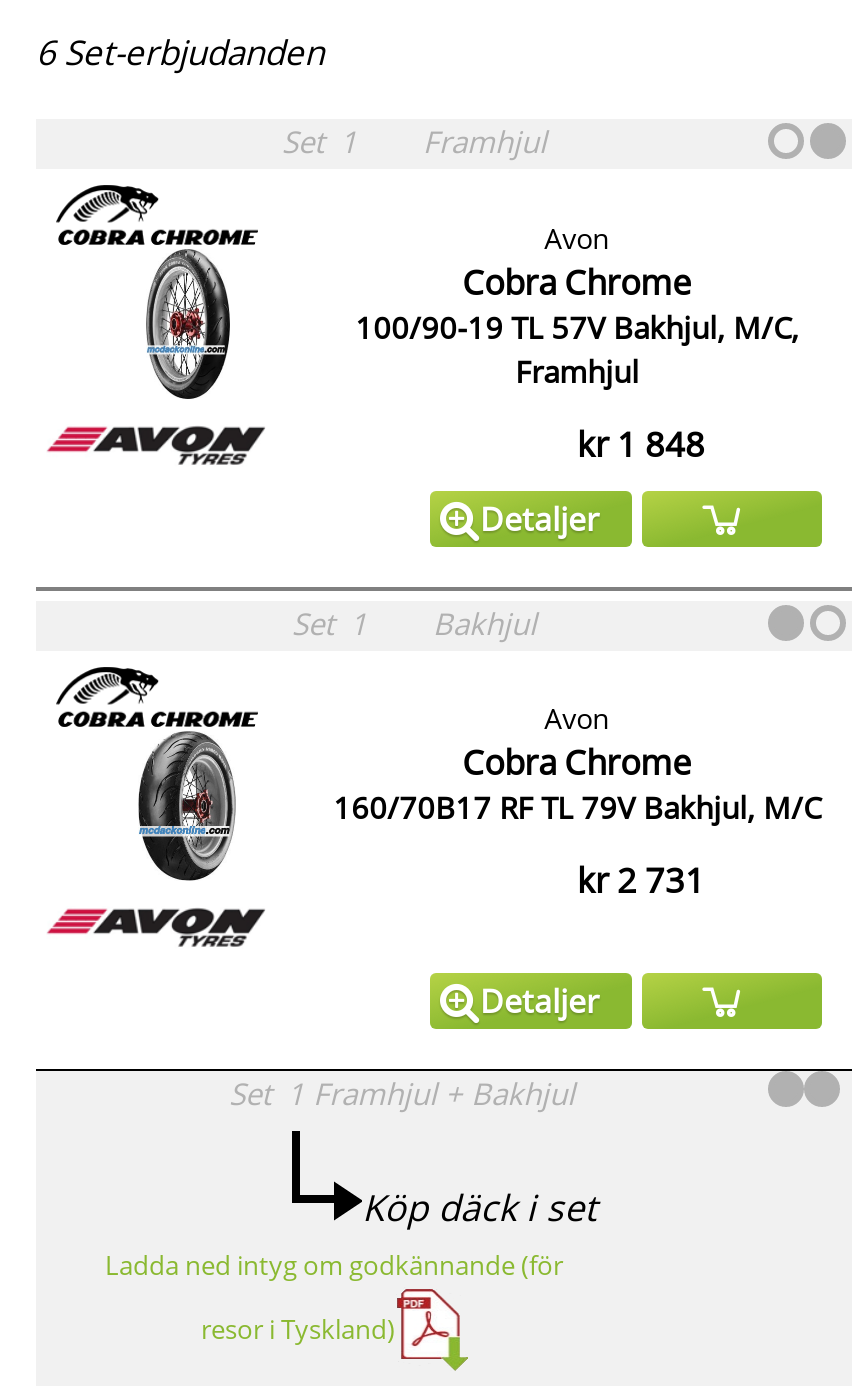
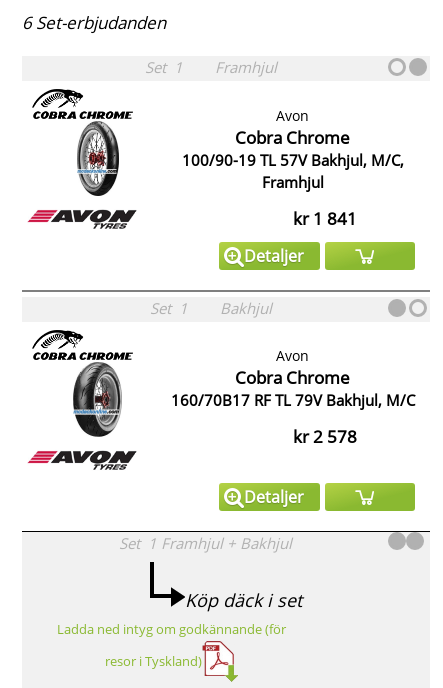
- kr 1 848
+ kr 1 841

- kr 2 731
+ kr 2 578
